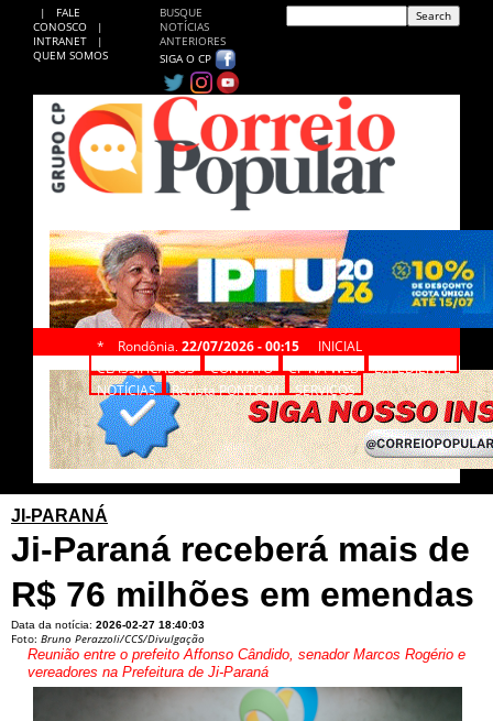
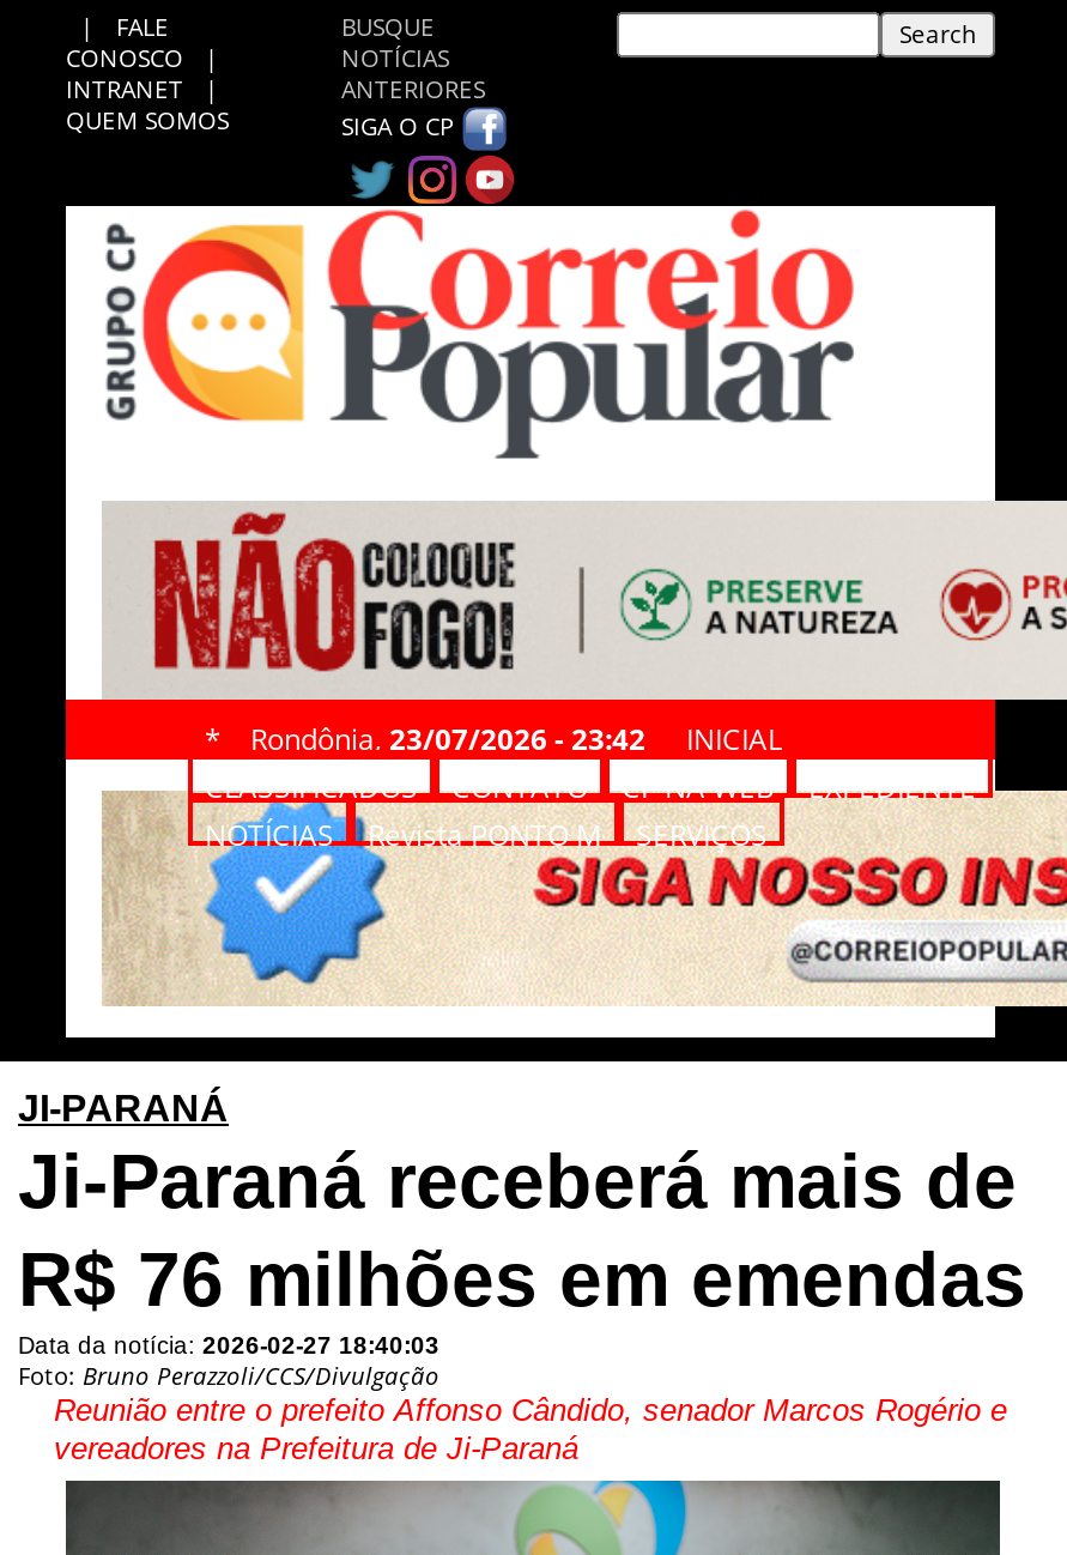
- [image]
- Rondônia, 22/07/2026 - 00:15
+ [image]
+ Rondônia, 23/07/2026 - 23:42
